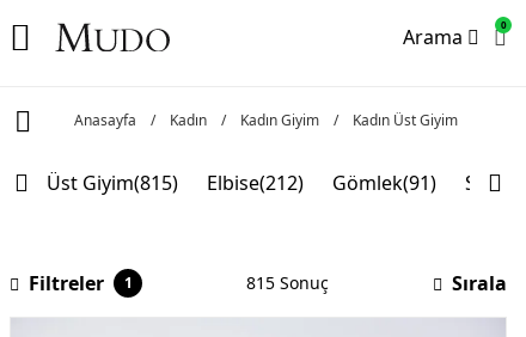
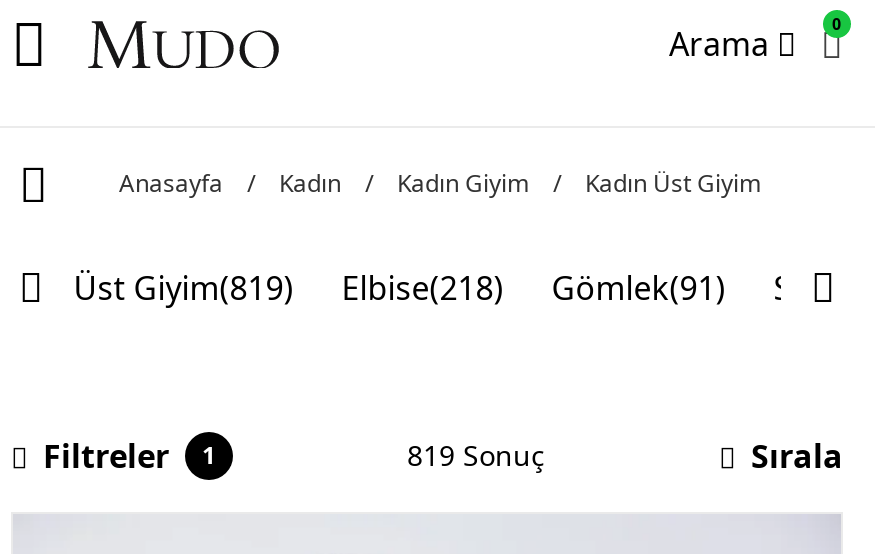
- Üst Giyim(815)
- Elbise(212)
+ Üst Giyim(819)
+ Elbise(218)

- 815 Sonuç
+ 819 Sonuç
